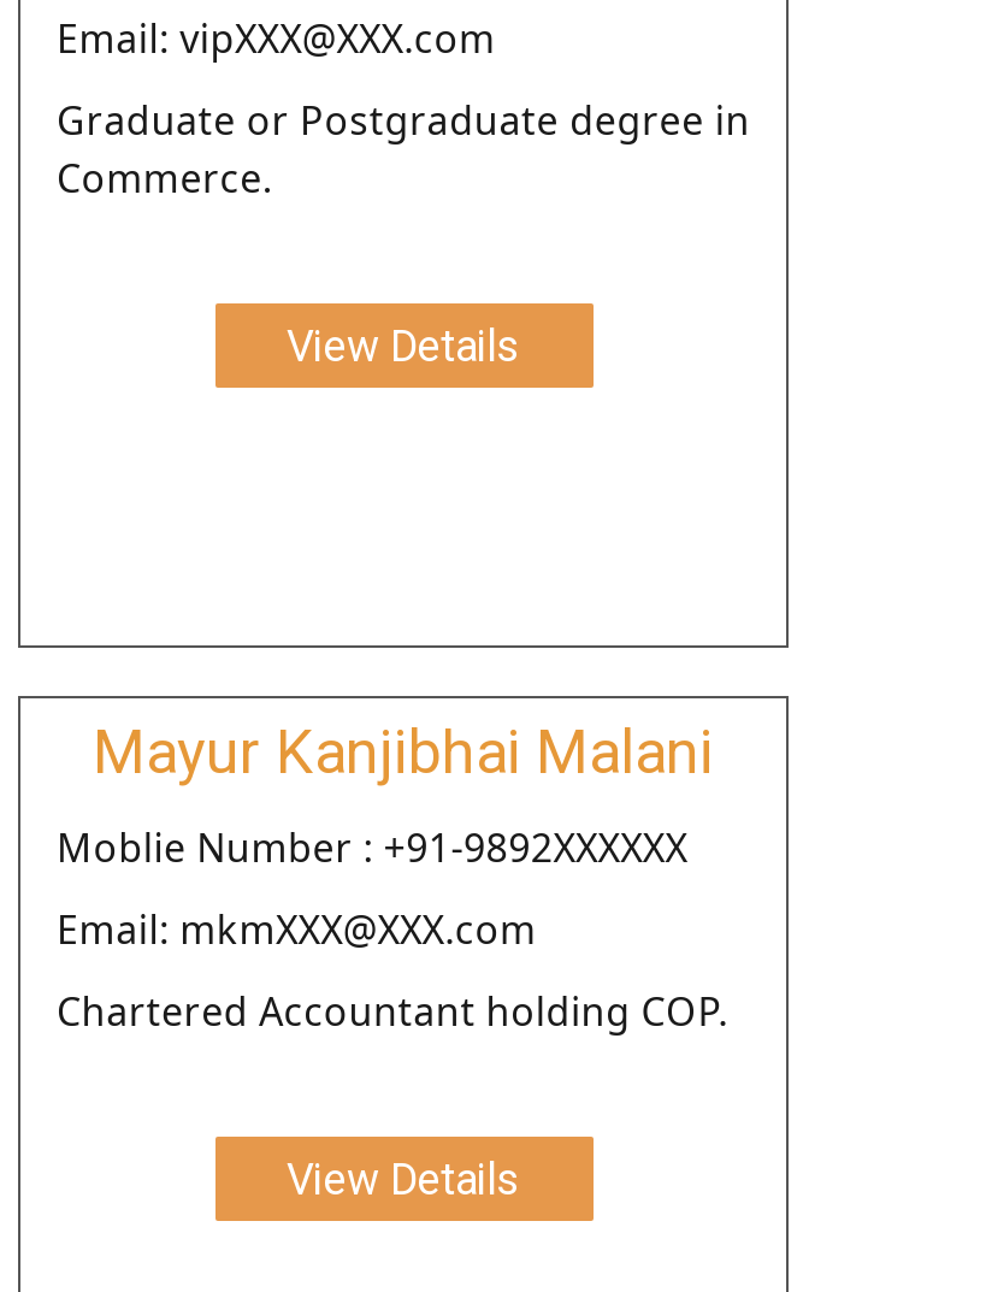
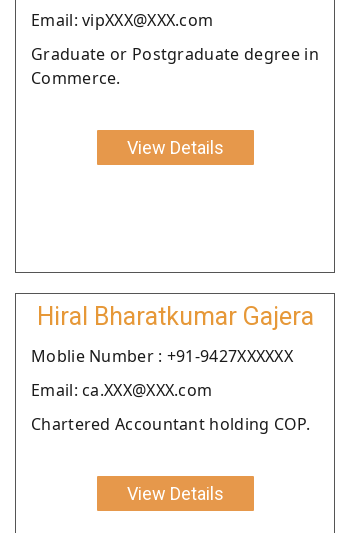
- Mayur Kanjibhai Malani
+ Hiral Bharatkumar Gajera

- Moblie Number : +91-9892XXXXXX
+ Moblie Number : +91-9427XXXXXX

- Email: mkmXXX@XXX.com
+ Email: ca.XXX@XXX.com
